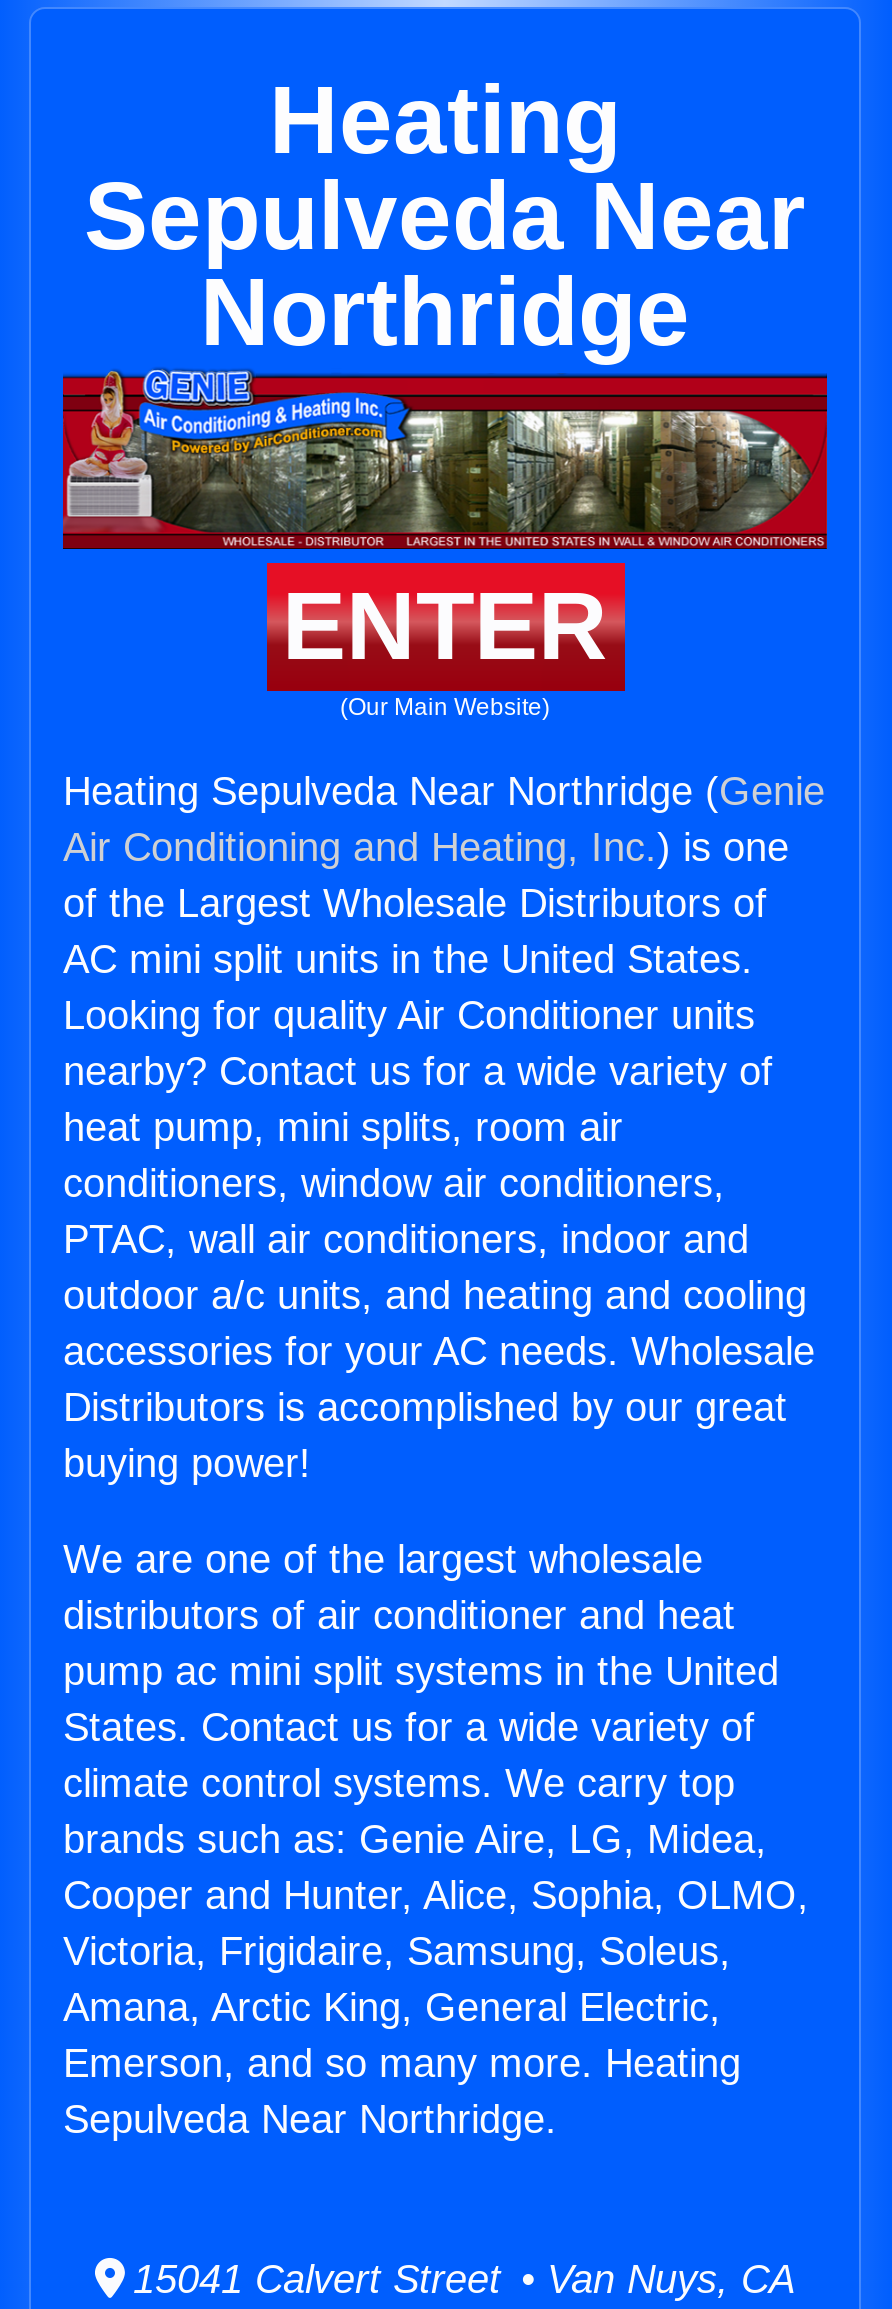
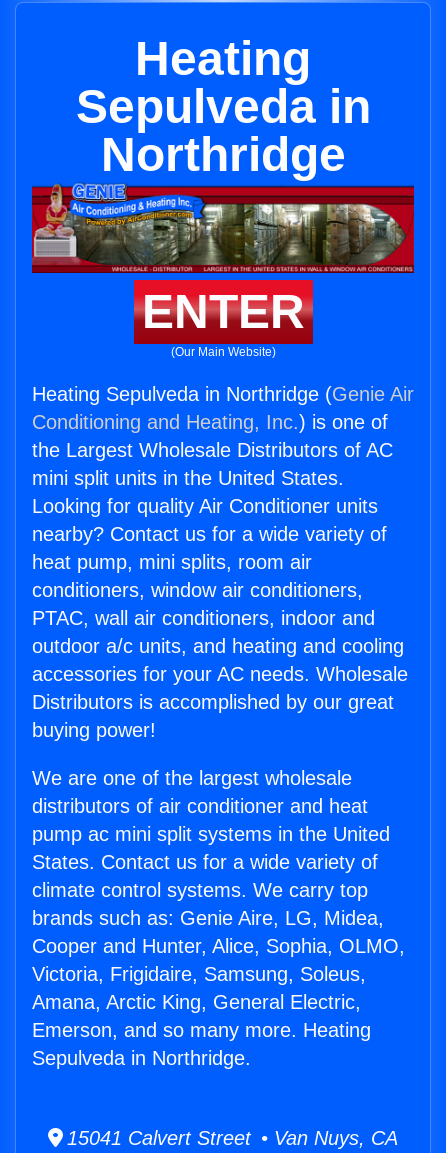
- Sepulveda Near
+ Sepulveda in

- Heating Sepulveda Near Northridge (Genie
- Air Conditioning and Heating, Inc.) is one
- of the Largest Wholesale Distributors of
- AC mini split units in the United States.
+ Heating Sepulveda in Northridge (Genie Air
+ Conditioning and Heating, Inc.) is one of
+ the Largest Wholesale Distributors of AC
+ mini split units in the United States.

- Sepulveda Near Northridge.
+ Sepulveda in Northridge.
